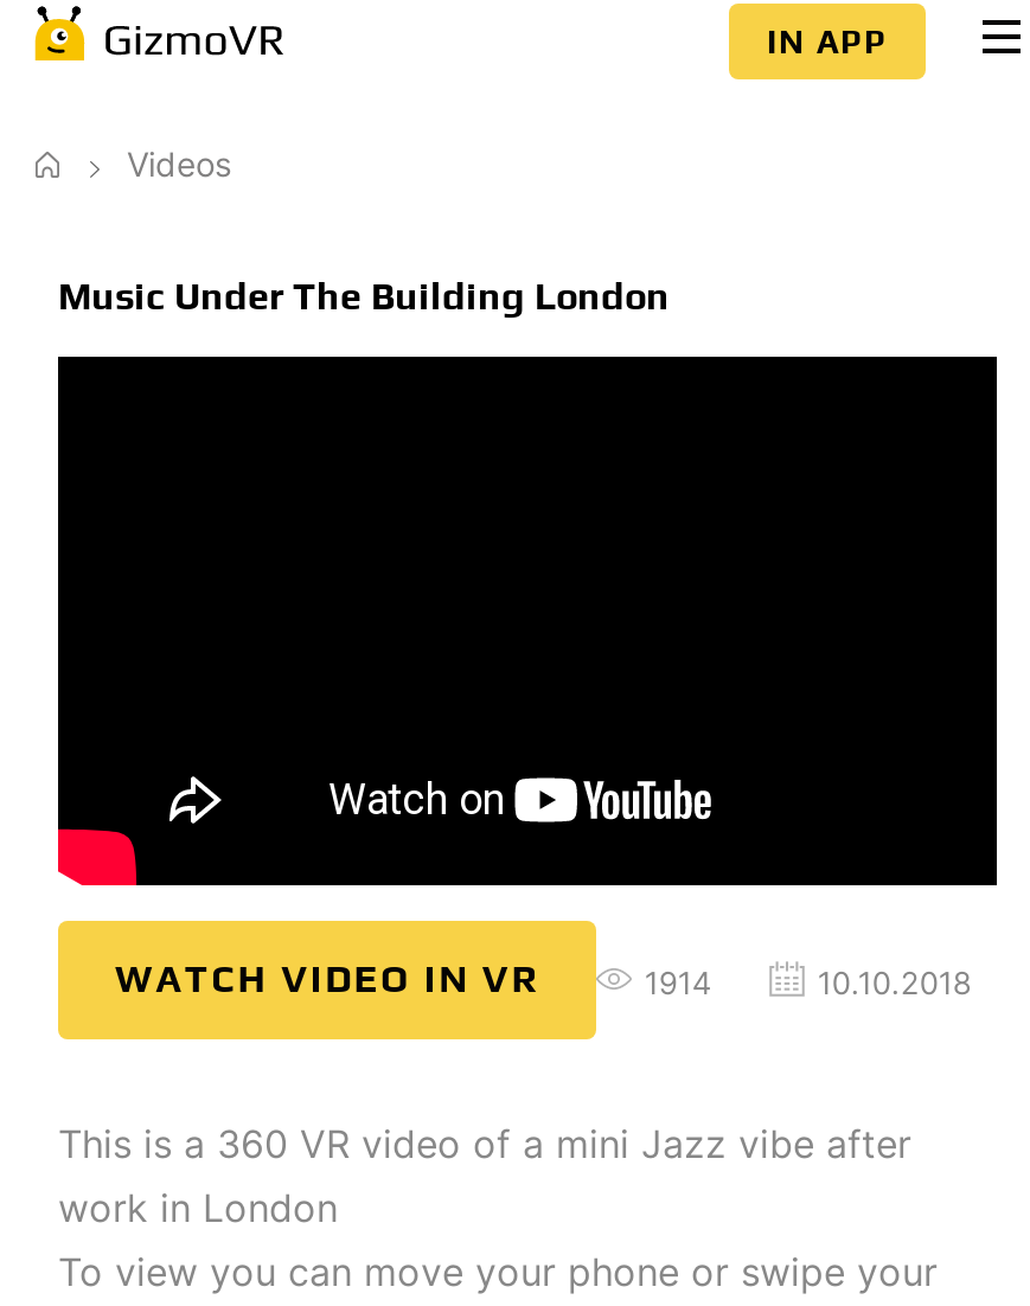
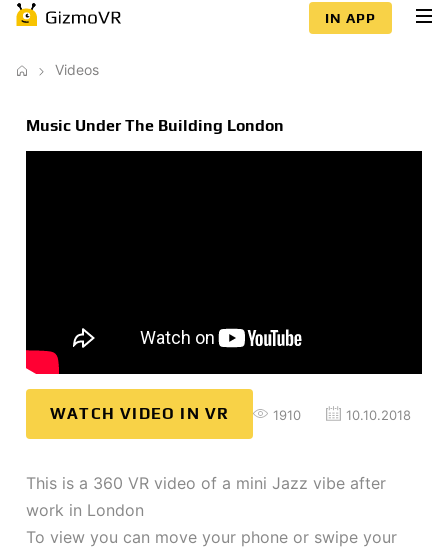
- 1914
+ 1910
